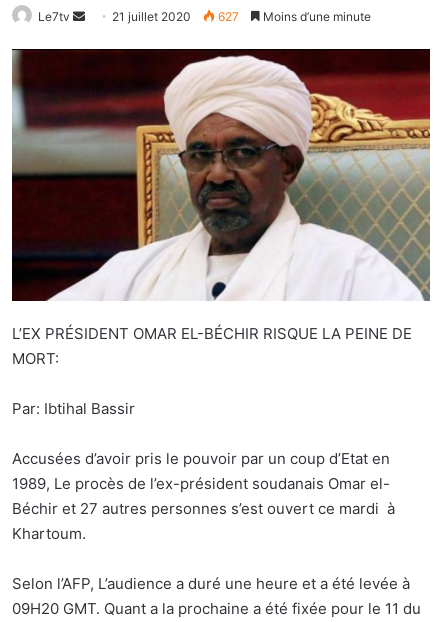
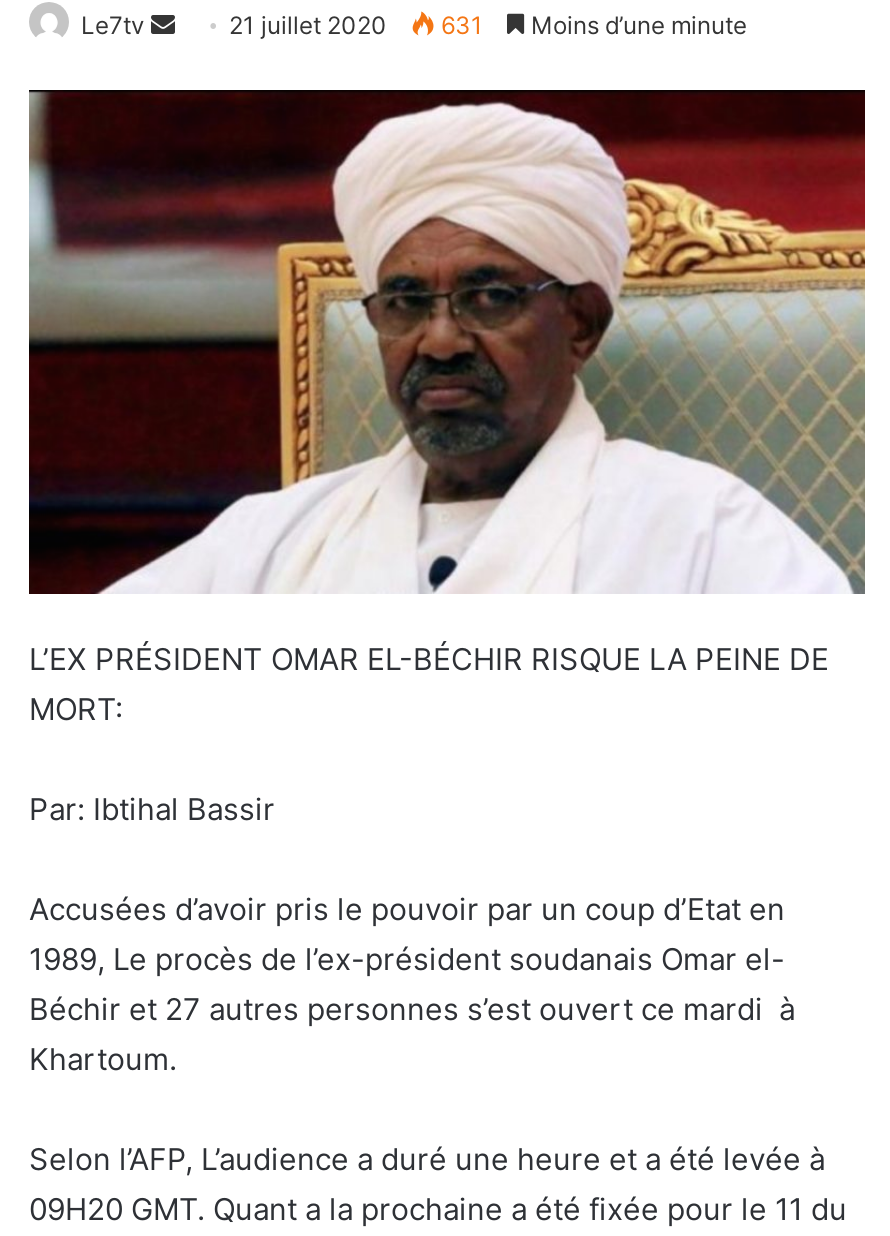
- 627
+ 631
